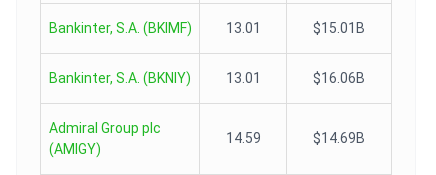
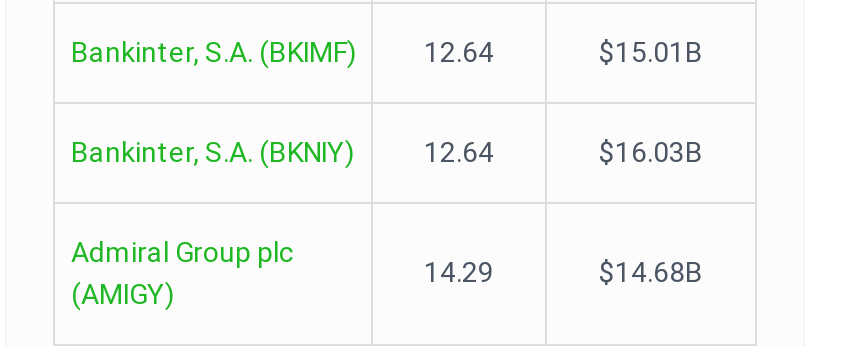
- 13.01
+ 12.64

- 13.01
- $16.06B
+ 12.64
+ $16.03B

- 14.59
- $14.69B
+ 14.29
+ $14.68B
